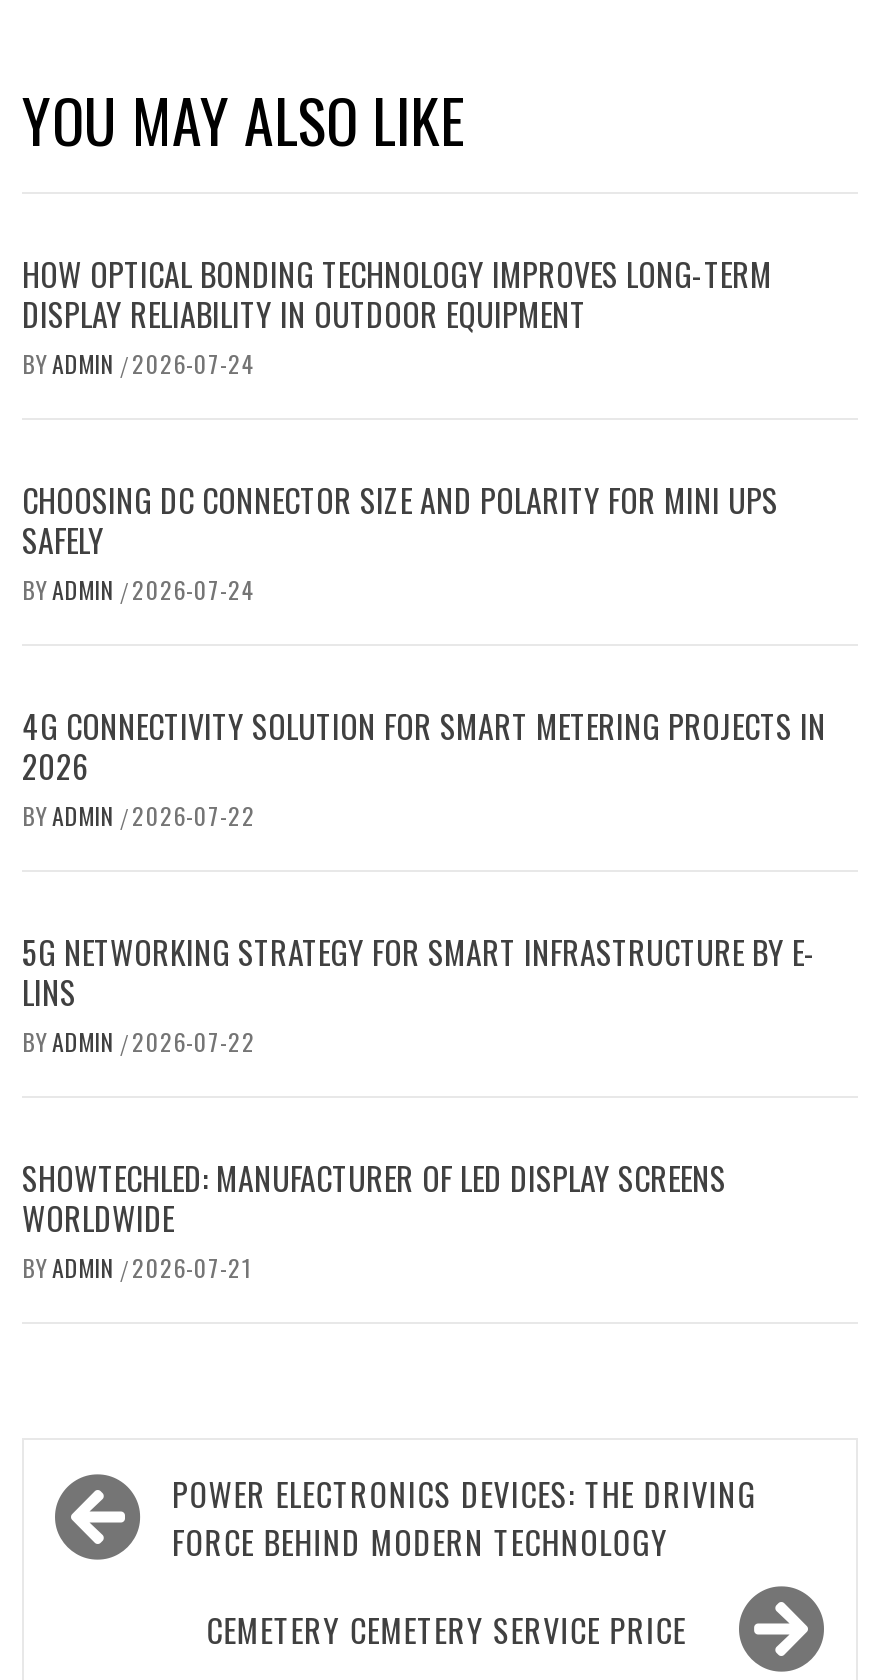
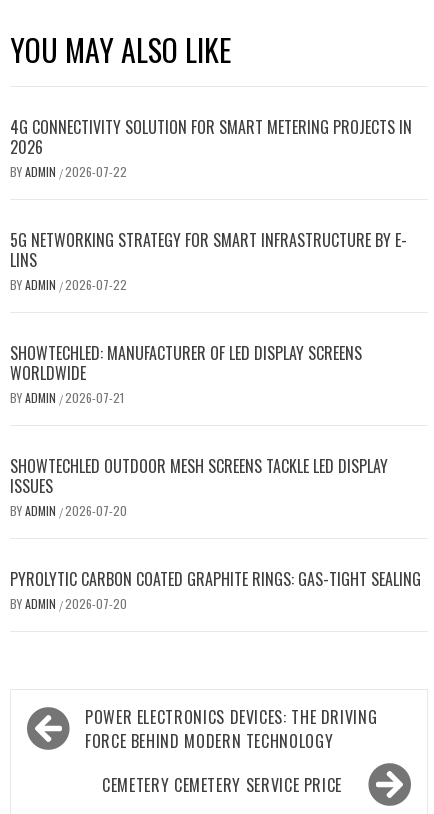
- HOW OPTICAL BONDING TECHNOLOGY IMPROVES LONG-TERM
- DISPLAY RELIABILITY IN OUTDOOR EQUIPMENT
- BY ADMIN / 2026-07-24
- CHOOSING DC CONNECTOR SIZE AND POLARITY FOR MINI UPS
- SAFELY
- BY ADMIN / 2026-07-24

moved up: 4G CONNECTIVITY SOLUTION FOR SMART METERING PROJECTS IN | 2026 | BY ADMIN / 2026-07-22 | ... | WORLDWIDE | BY ADMIN / 2026-07-21

+ SHOWTECHLED OUTDOOR MESH SCREENS TACKLE LED DISPLAY
+ ISSUES
+ BY ADMIN / 2026-07-20
+ PYROLYTIC CARBON COATED GRAPHITE RINGS: GAS-TIGHT SEALING
+ BY ADMIN / 2026-07-20
